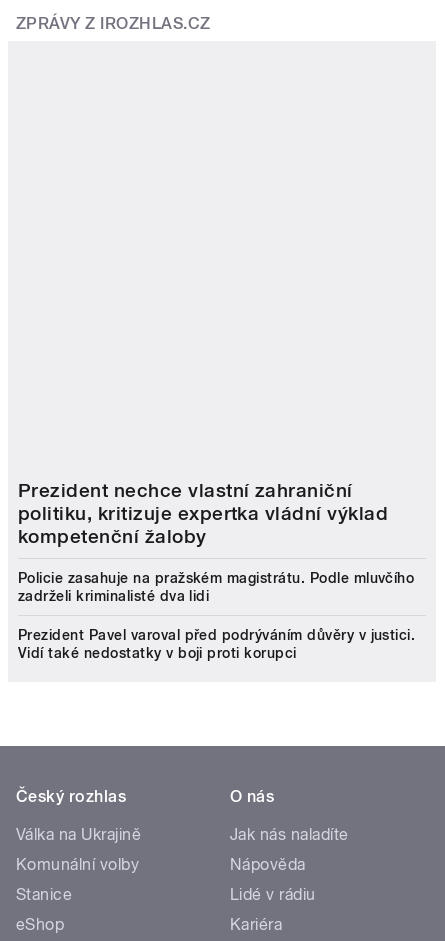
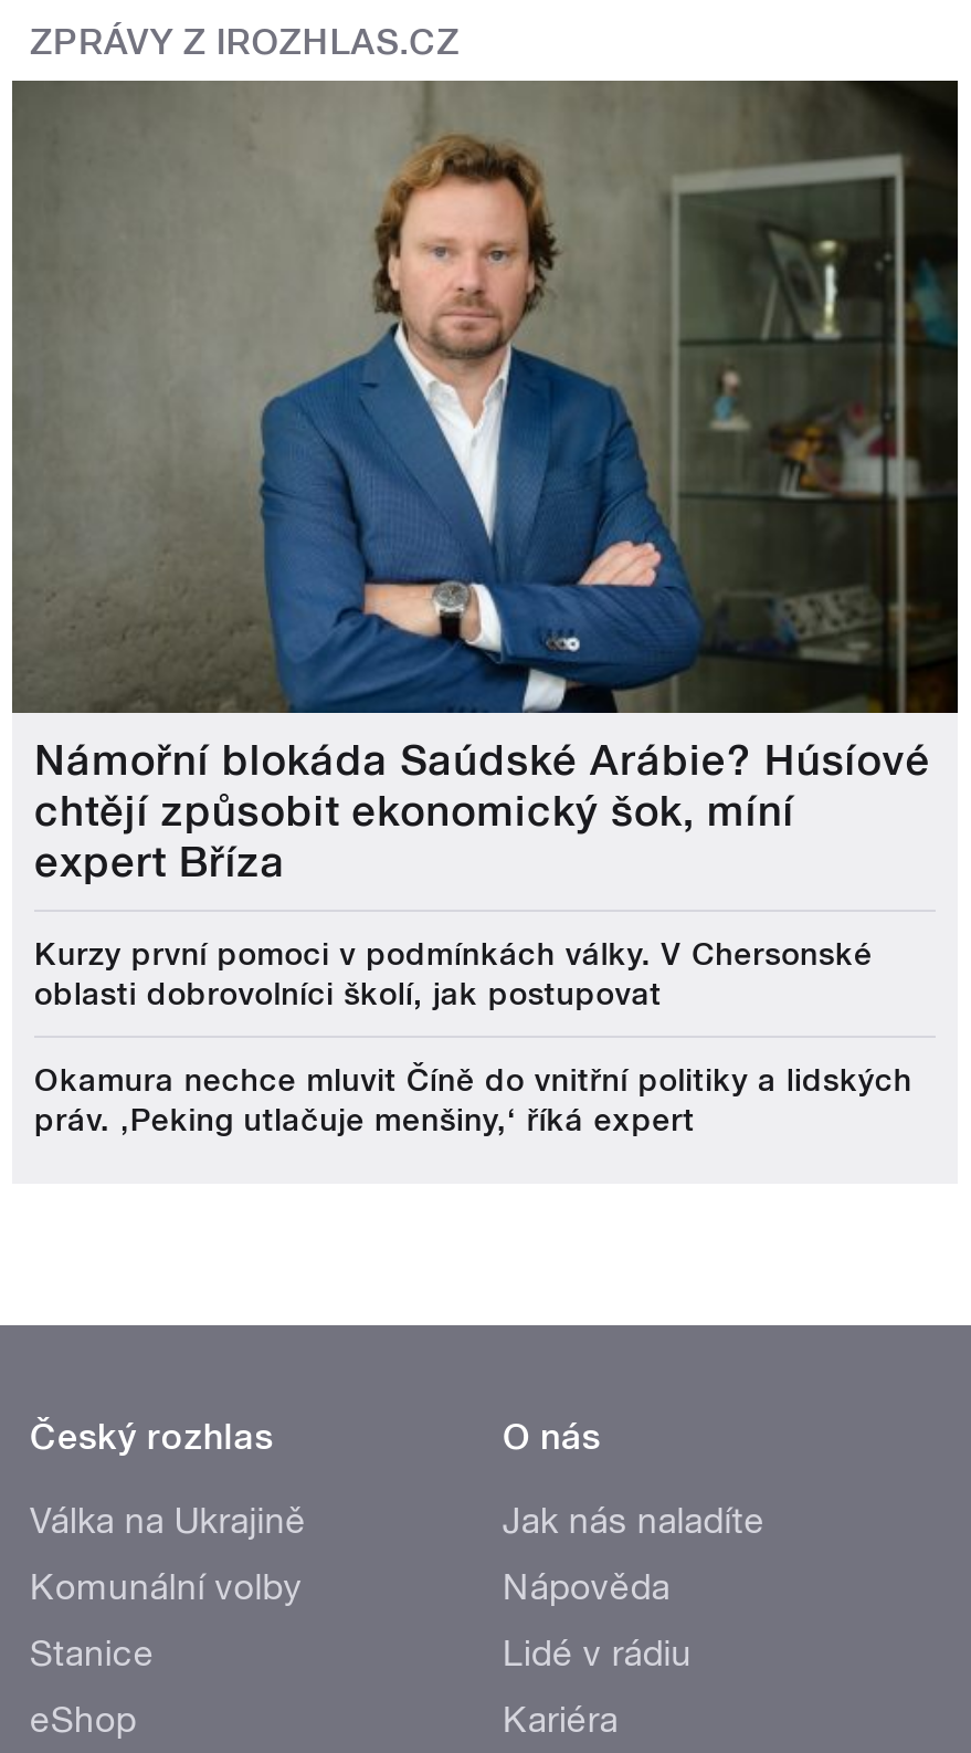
+ [image]

- Prezident nechce vlastní zahraniční
- politiku, kritizuje expertka vládní výklad
- kompetenční žaloby
+ Námořní blokáda Saúdské Arábie? Húsíové
+ chtějí způsobit ekonomický šok, míní
+ expert Bříza

- Policie zasahuje na pražském magistrátu. Podle mluvčího
- zadrželi kriminalisté dva lidi
+ Kurzy první pomoci v podmínkách války. V Chersonské
+ oblasti dobrovolníci školí, jak postupovat

- Prezident Pavel varoval před podrýváním důvěry v justici.
- Vidí také nedostatky v boji proti korupci
+ Okamura nechce mluvit Číně do vnitřní politiky a lidských
+ práv. ‚Peking utlačuje menšiny,‘ říká expert
